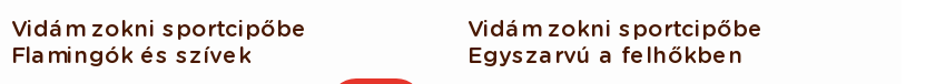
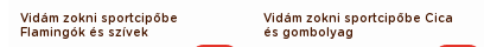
- Vidám zokni sportcipőbe
- Egyszarvú a felhőkben
+ Vidám zokni sportcipőbe Cica
+ és gombolyag
